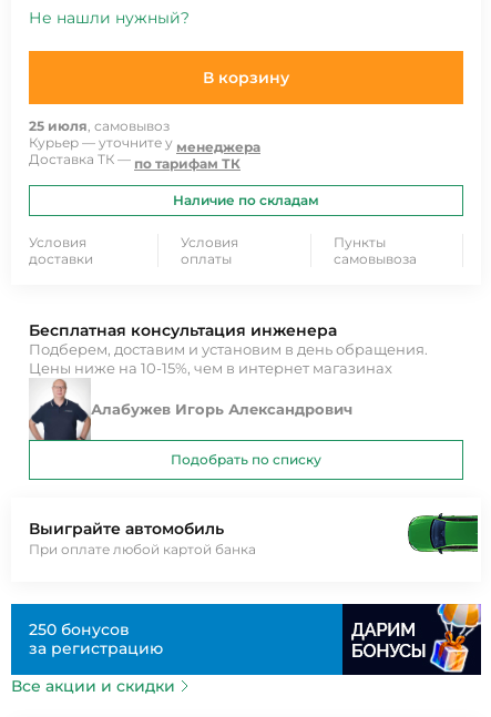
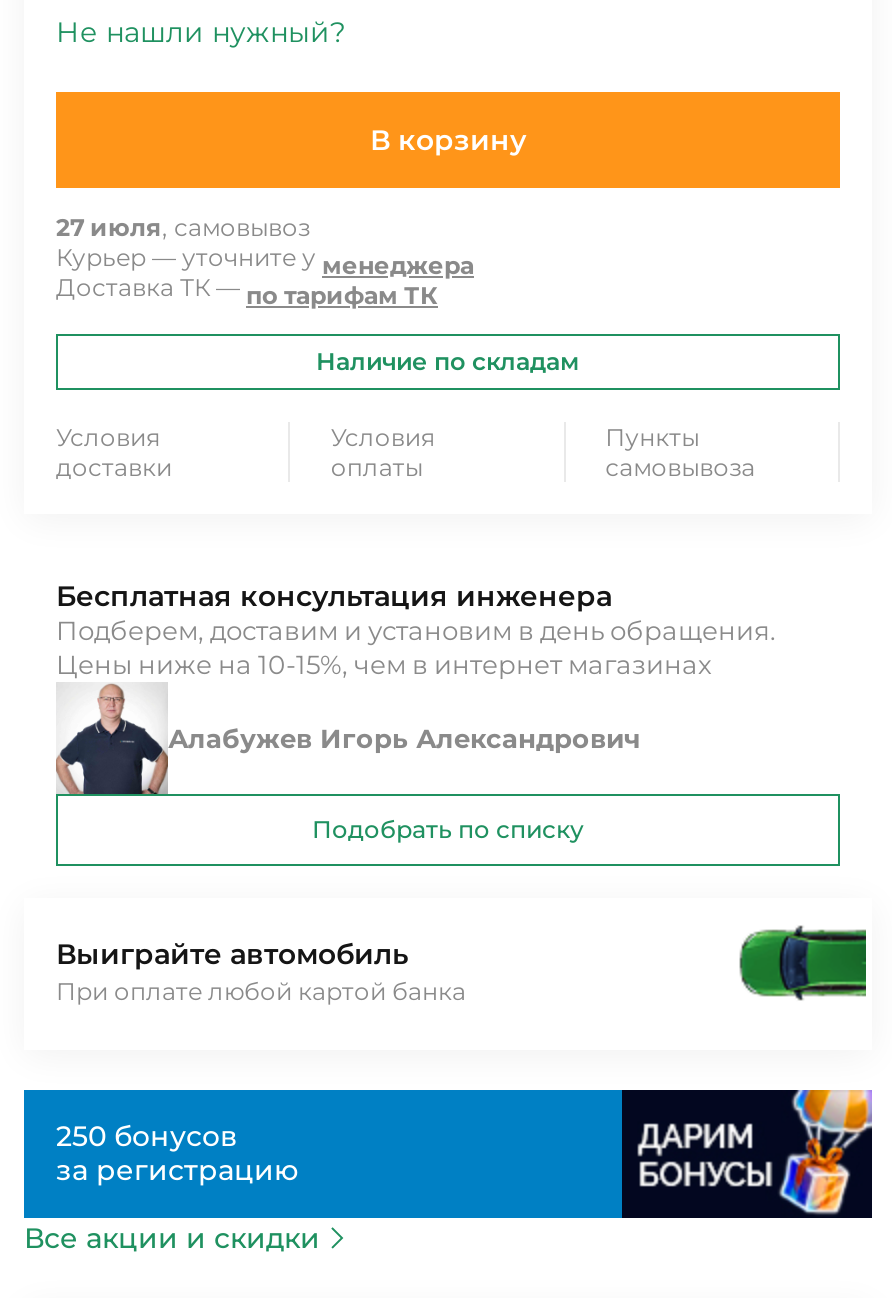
- 25 июля, самовывоз
+ 27 июля, самовывоз
